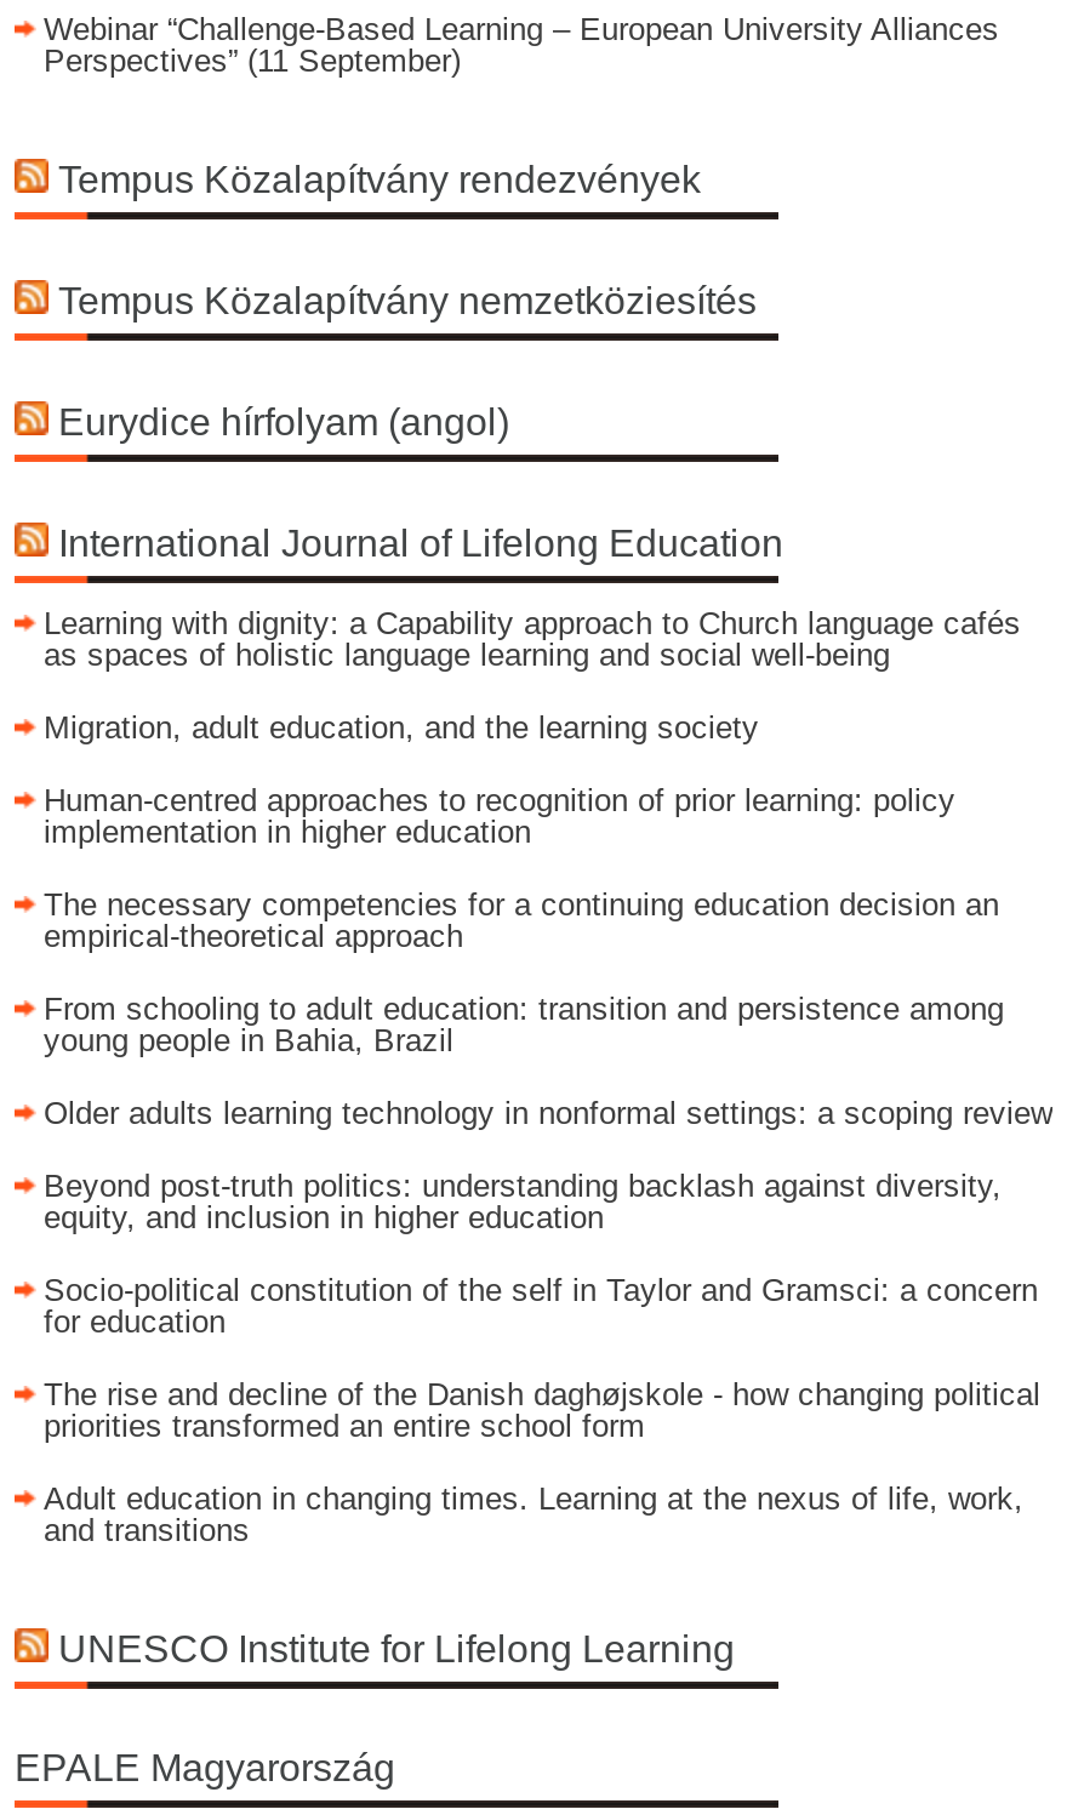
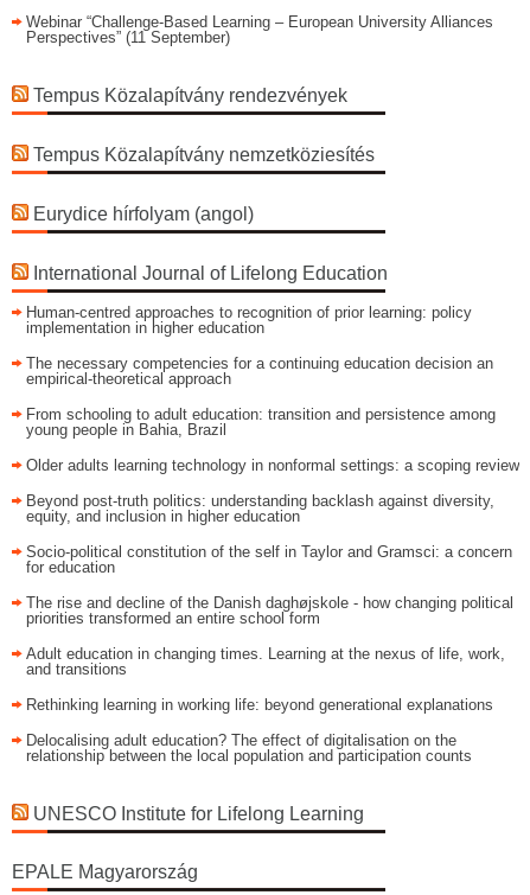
- Learning with dignity: a Capability approach to Church language cafés
- as spaces of holistic language learning and social well-being
- Migration, adult education, and the learning society

moved up: Human-centred approaches to recognition of prior learning: policy | implementation in higher education | The necessary competencies for a continuing education decision an | ... | Adult education in changing times. Learning at the nexus of life, work, | and transitions

+ Rethinking learning in working life: beyond generational explanations
+ Delocalising adult education? The effect of digitalisation on the
+ relationship between the local population and participation counts
